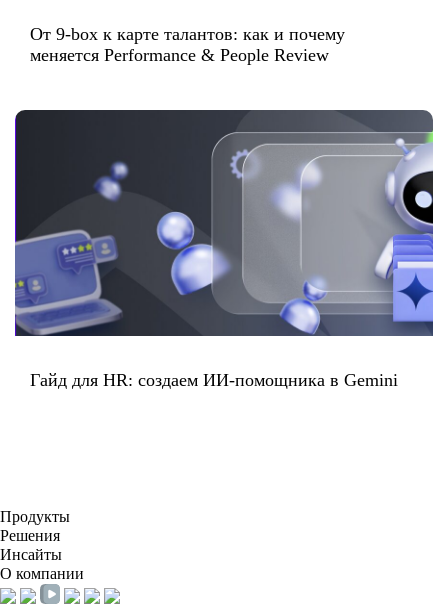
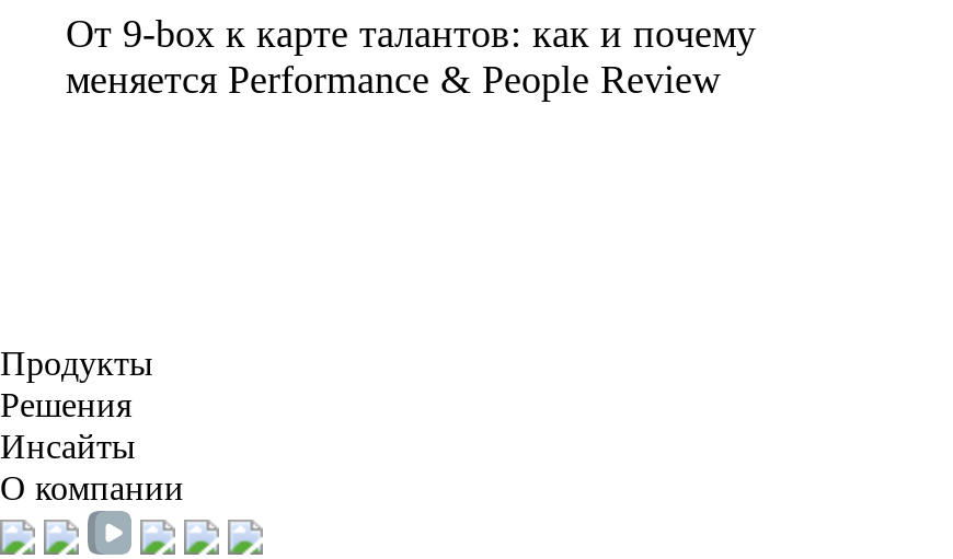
- [image]
- Гайд для HR: создаем ИИ-помощника в Gemini
